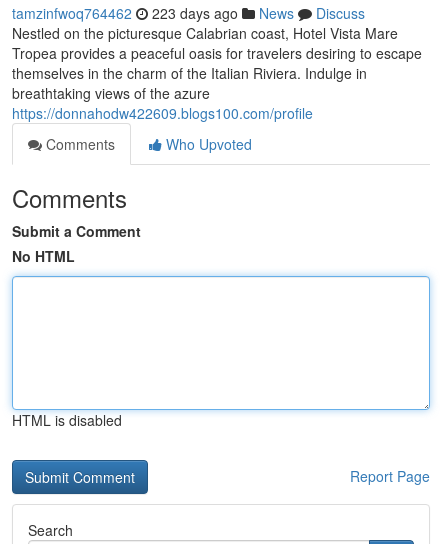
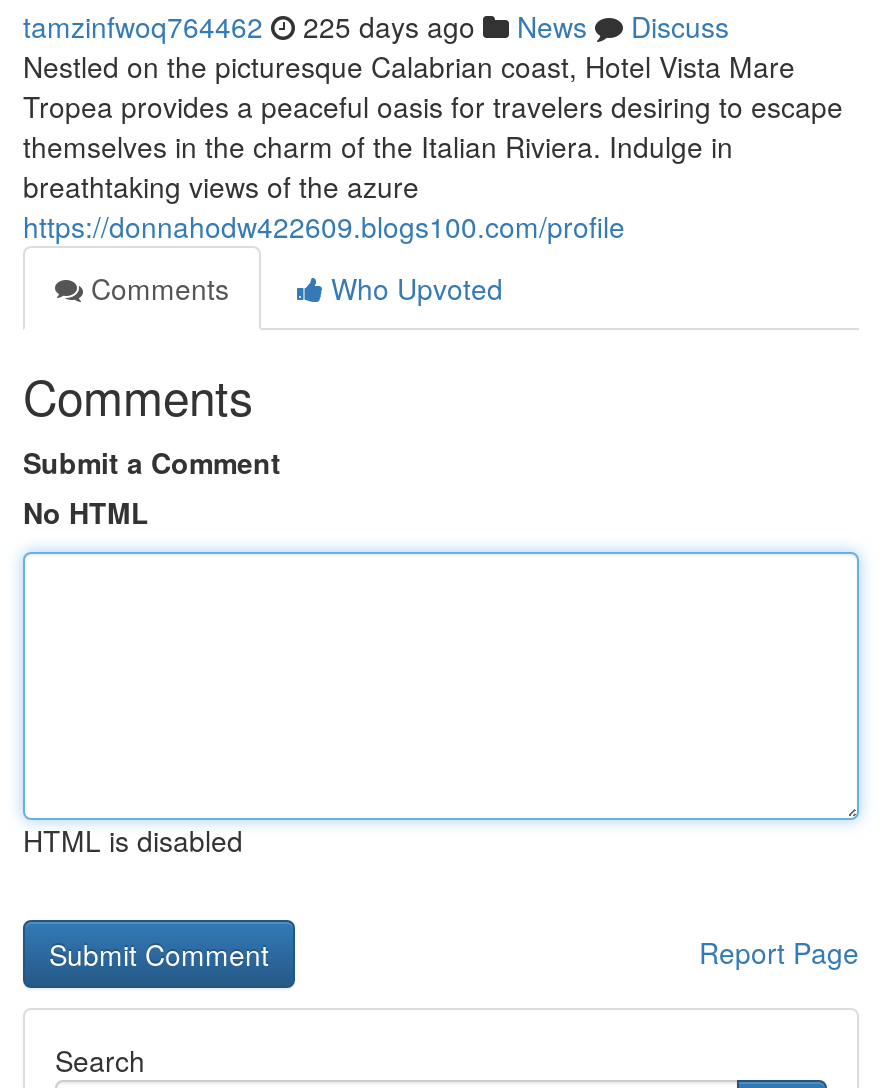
- tamzinfwoq764462 223 days ago News Discuss
+ tamzinfwoq764462 225 days ago News Discuss
